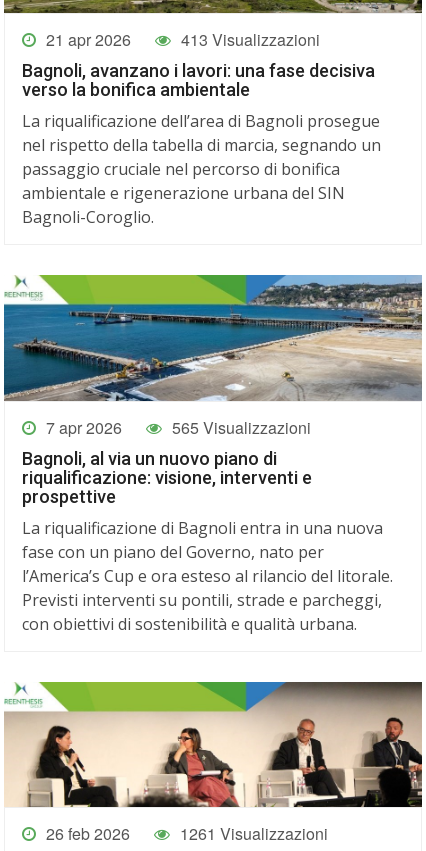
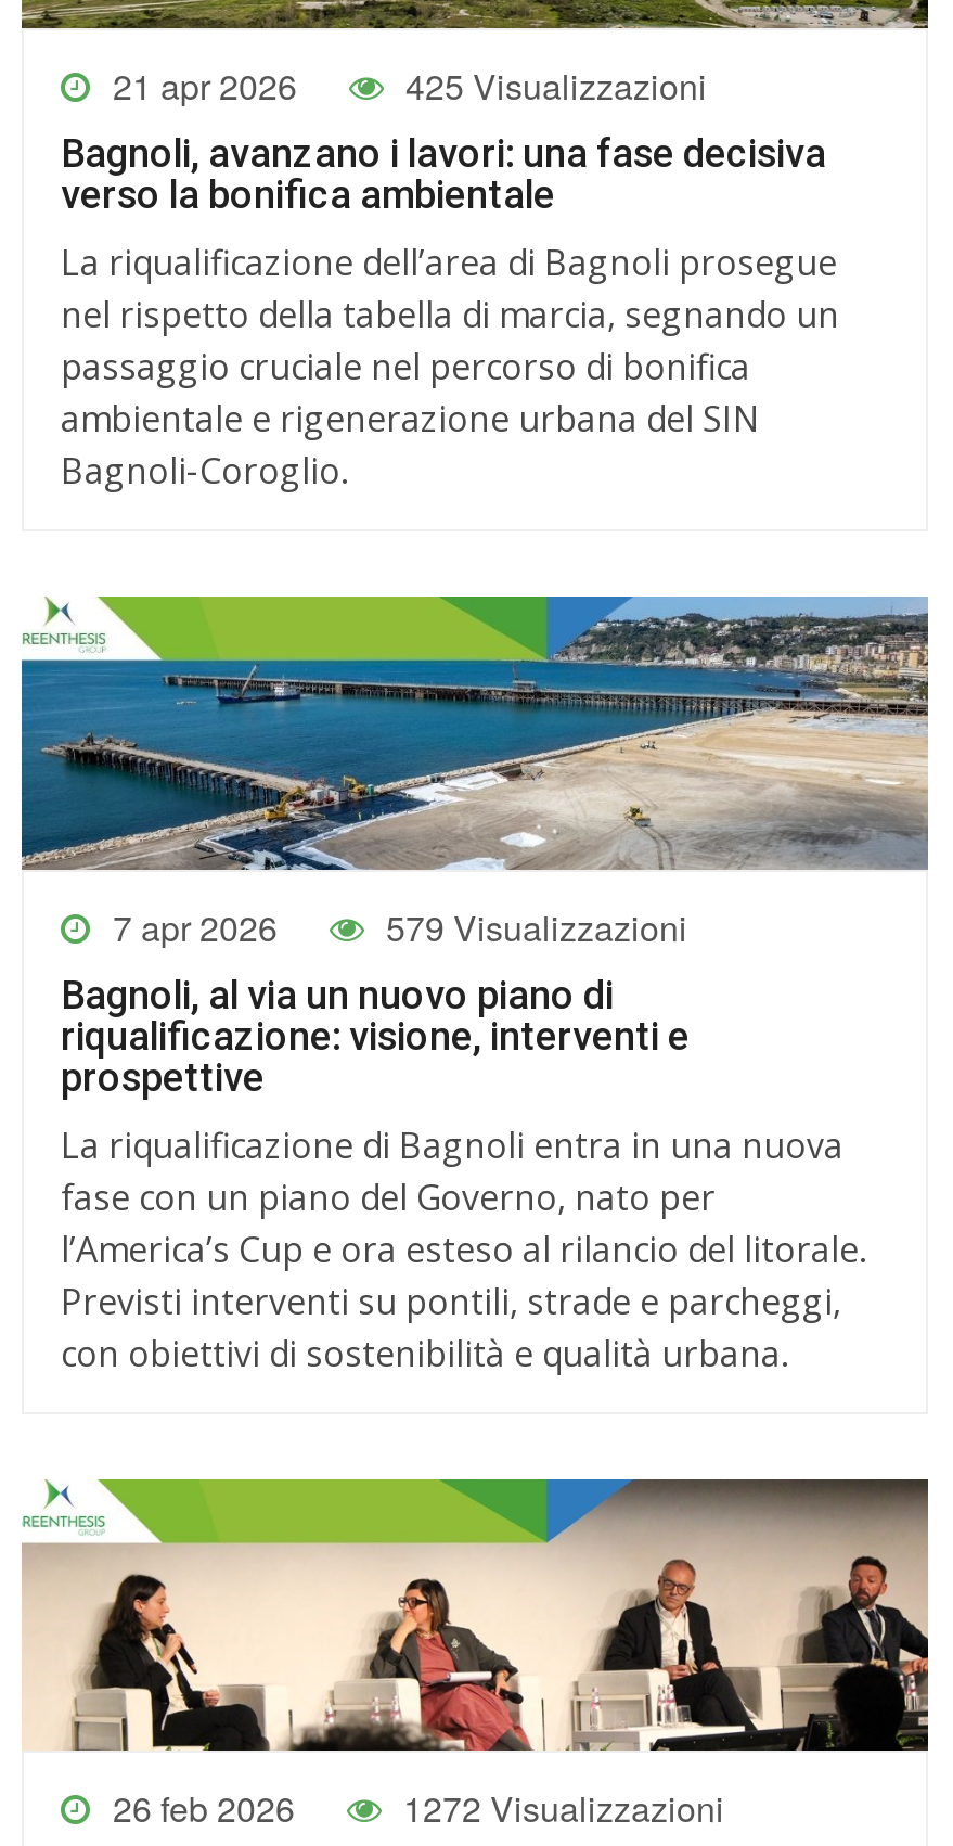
- 413 Visualizzazioni
+ 425 Visualizzazioni

- 565 Visualizzazioni
+ 579 Visualizzazioni

- 1261 Visualizzazioni
+ 1272 Visualizzazioni
